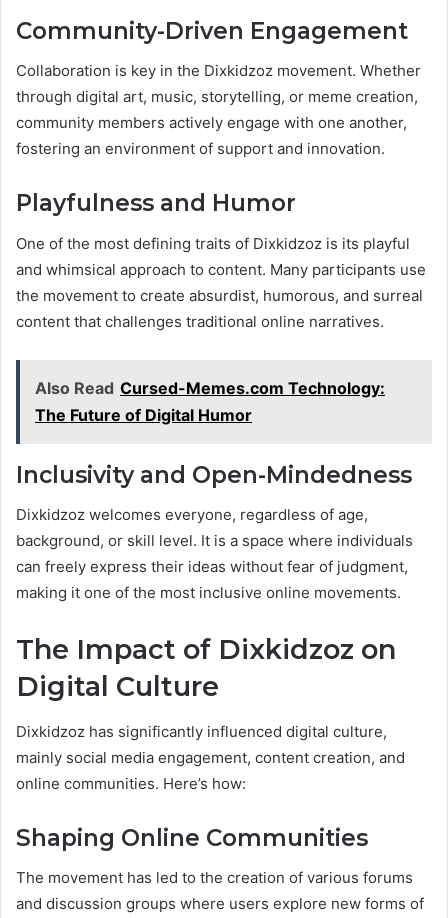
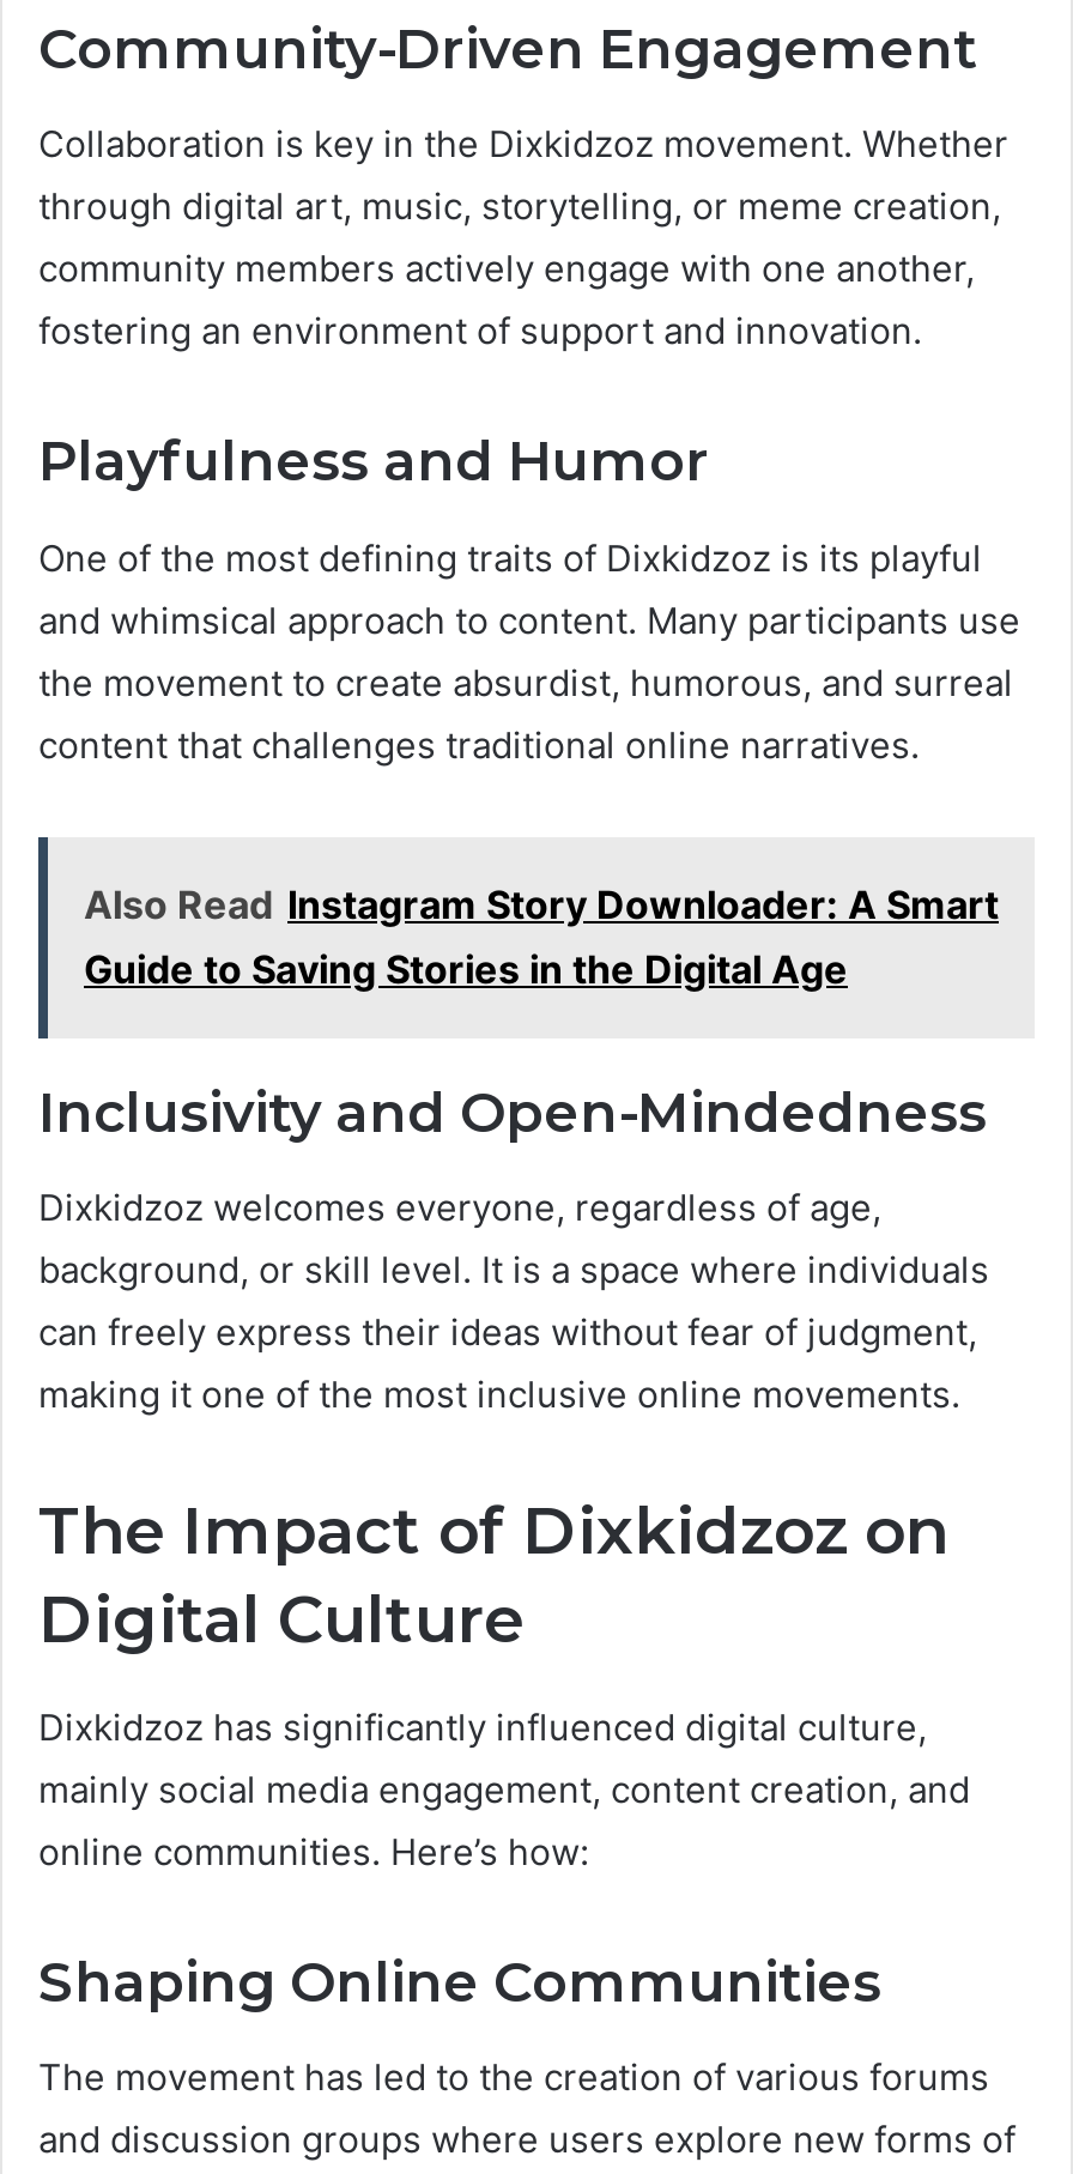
- Also Read Cursed-Memes.com Technology:
- The Future of Digital Humor
+ Also Read Instagram Story Downloader: A Smart
+ Guide to Saving Stories in the Digital Age
